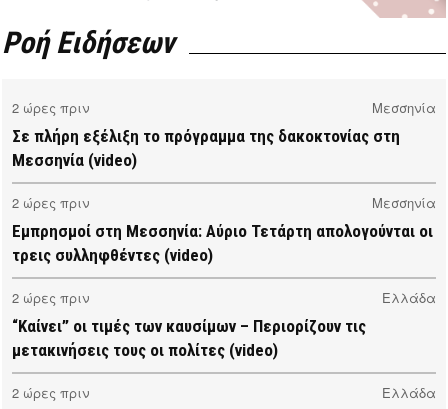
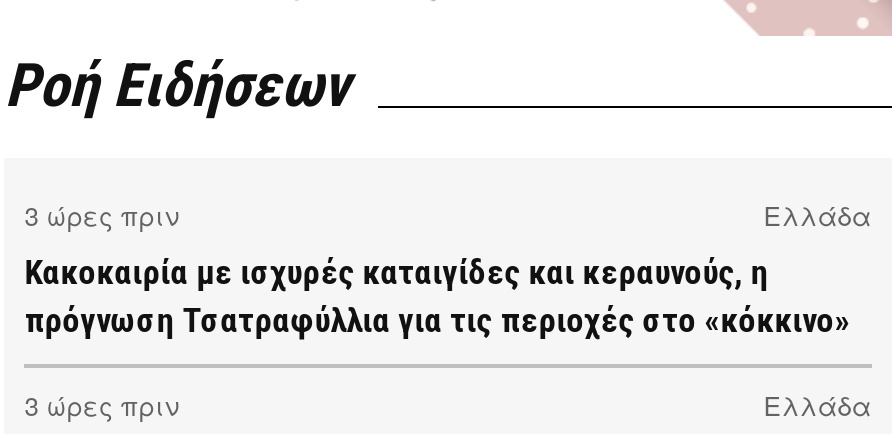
- 2 ώρες πριν
- Μεσσηνία
- Σε πλήρη εξέλιξη το πρόγραμμα της δακοκτονίας στη
- Μεσσηνία (video)
- 2 ώρες πριν
- Μεσσηνία
- Εμπρησμοί στη Μεσσηνία: Αύριο Τετάρτη απολογούνται οι
- τρεις συλληφθέντες (video)
- 2 ώρες πριν
+ 3 ώρες πριν

- “Καίνει” οι τιμές των καυσίμων – Περιορίζουν τις
- μετακινήσεις τους οι πολίτες (video)
+ Κακοκαιρία με ισχυρές καταιγίδες και κεραυνούς, η
+ πρόγνωση Τσατραφύλλια για τις περιοχές στο «κόκκινο»

- 2 ώρες πριν
+ 3 ώρες πριν
